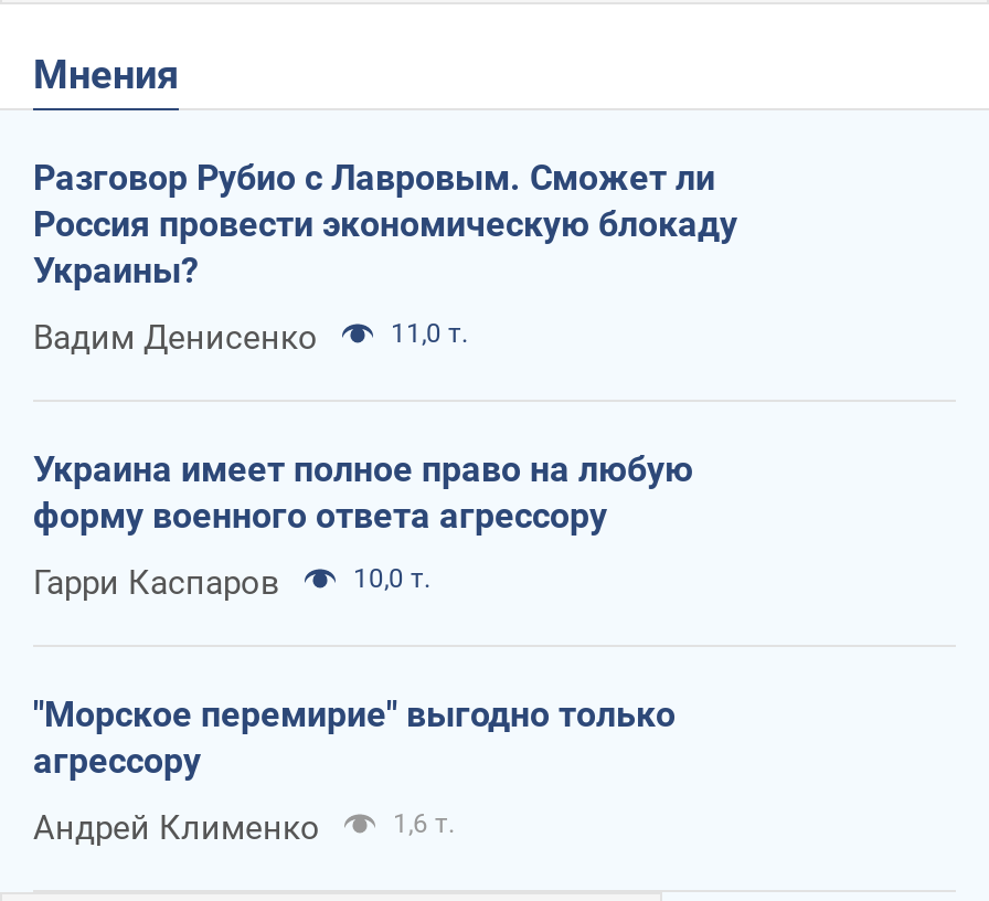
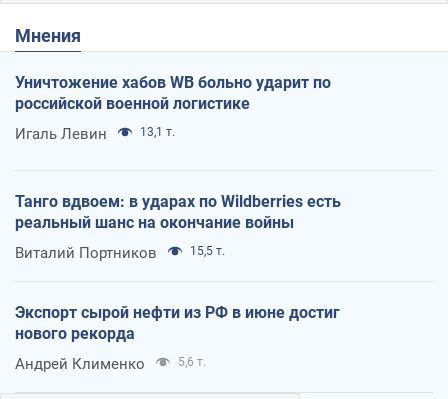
- Разговор Рубио с Лавровым. Сможет ли
- Россия провести экономическую блокаду
- Украины?
+ Уничтожение хабов WB больно ударит по
+ российской военной логистике

- Вадим Денисенко
- 11,0 т.
+ Игаль Левин
+ 13,1 т.

- Украина имеет полное право на любую
- форму военного ответа агрессору
+ Танго вдвоем: в ударах по Wildberries есть
+ реальный шанс на окончание войны

- Гарри Каспаров
- 10,0 т.
+ Виталий Портников
+ 15,5 т.

- "Морское перемирие" выгодно только
- агрессору
+ Экспорт сырой нефти из РФ в июне достиг
+ нового рекорда

- 1,6 т.
+ 5,6 т.
